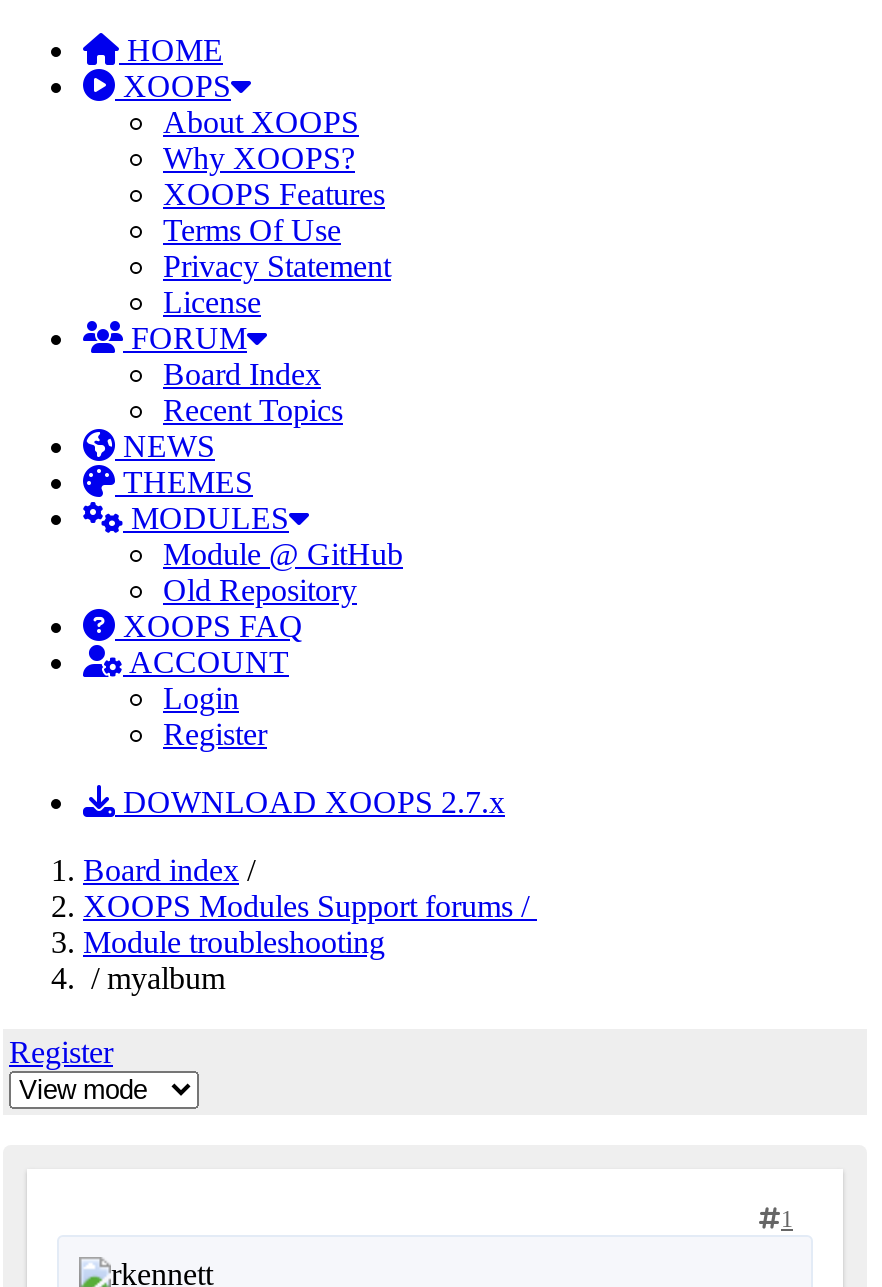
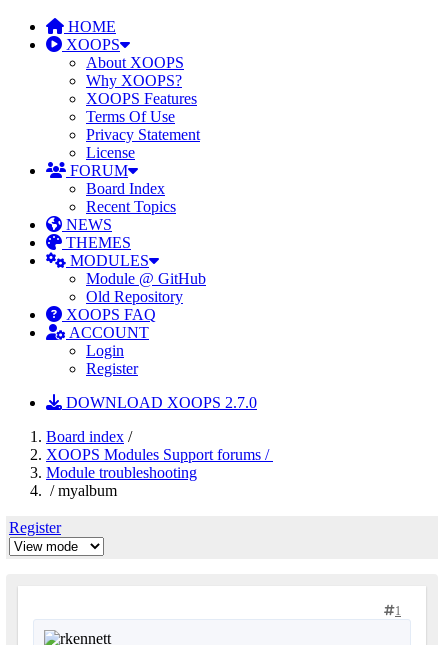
- DOWNLOAD XOOPS 2.7.x
+ DOWNLOAD XOOPS 2.7.0
